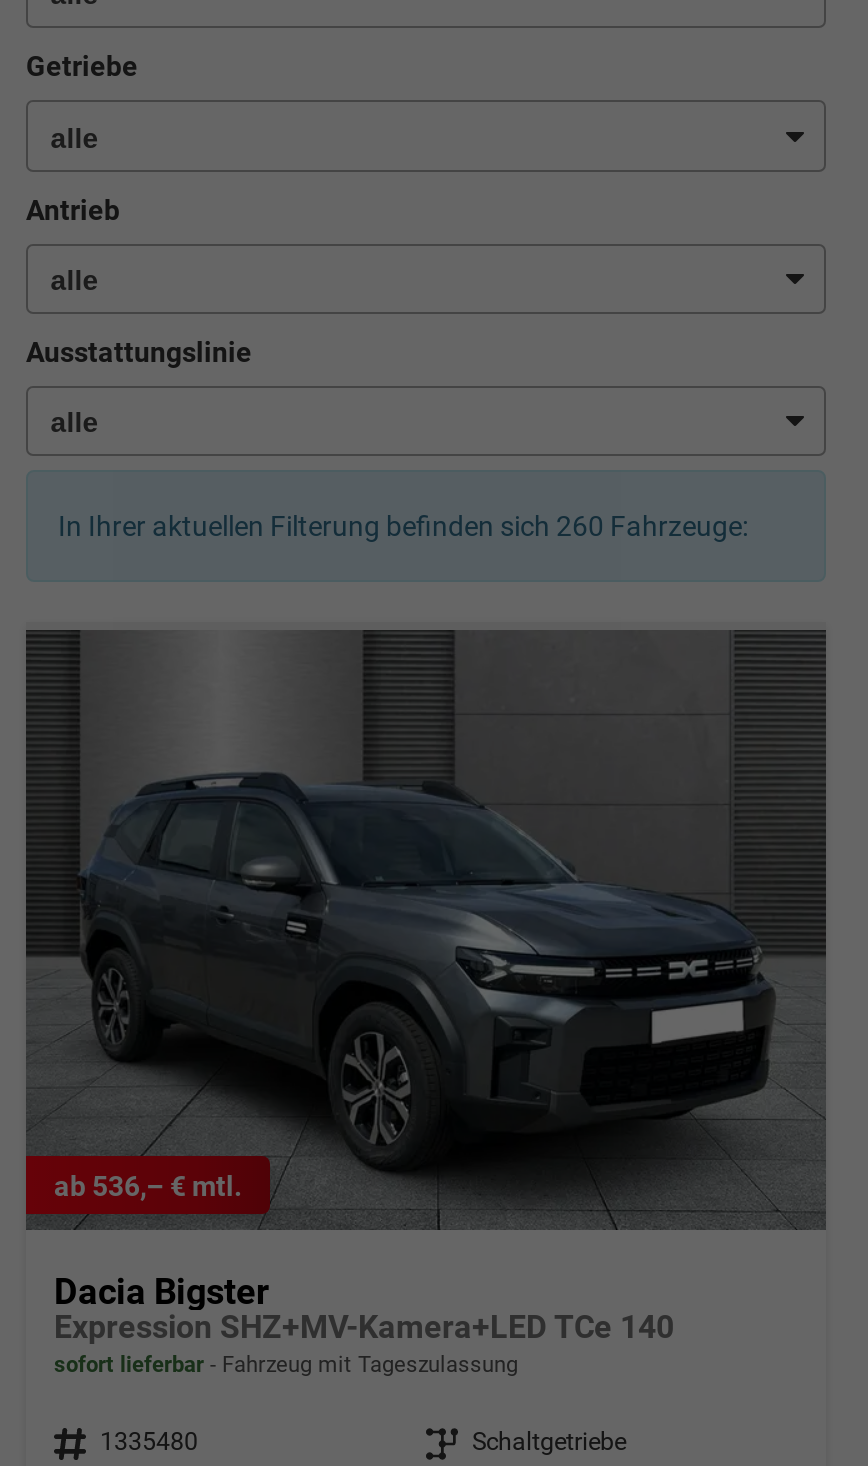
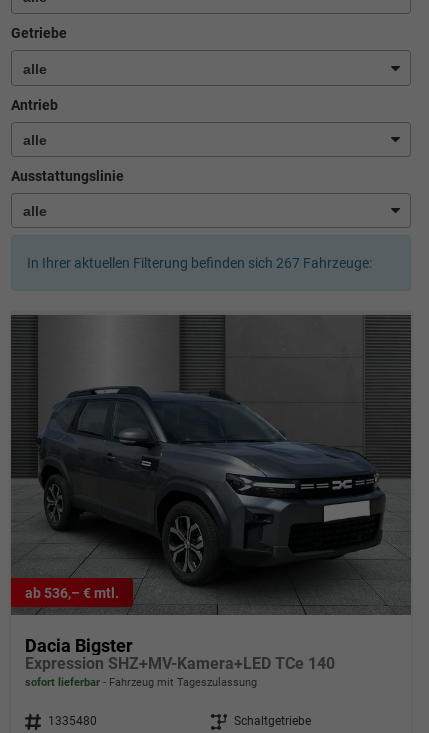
- In Ihrer aktuellen Filterung befinden sich 260 Fahrzeuge:
+ In Ihrer aktuellen Filterung befinden sich 267 Fahrzeuge:
